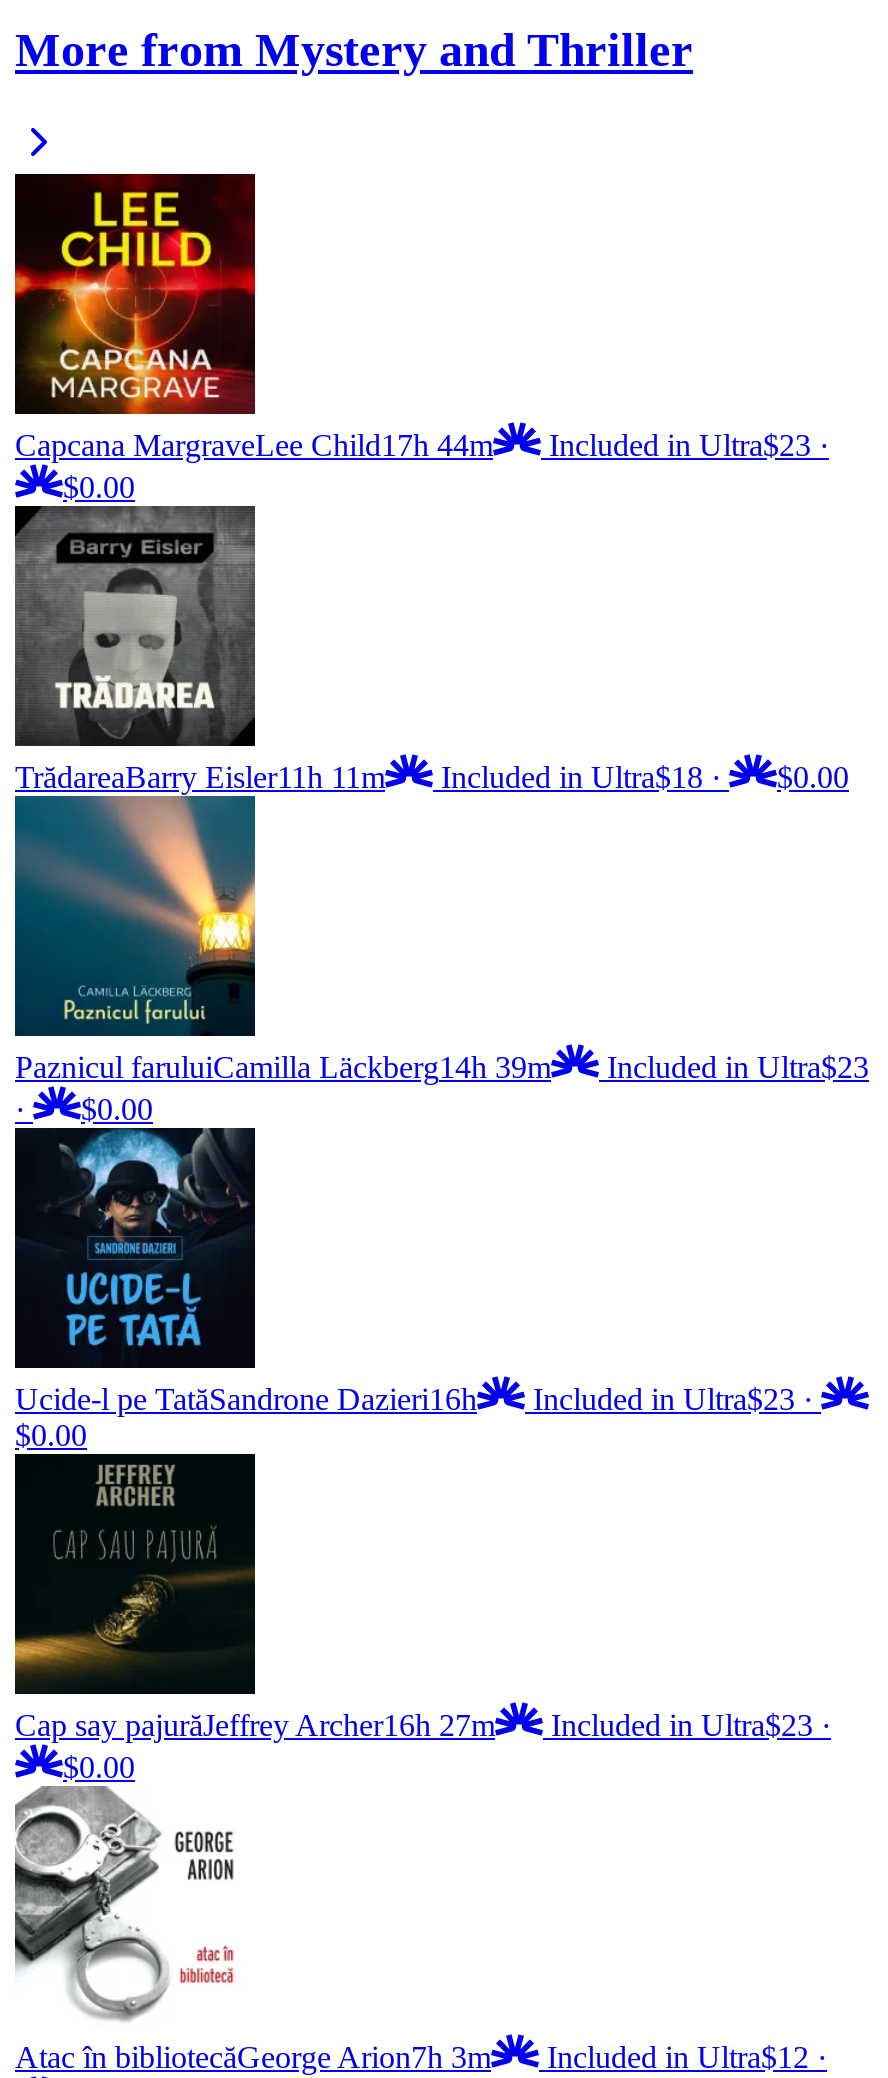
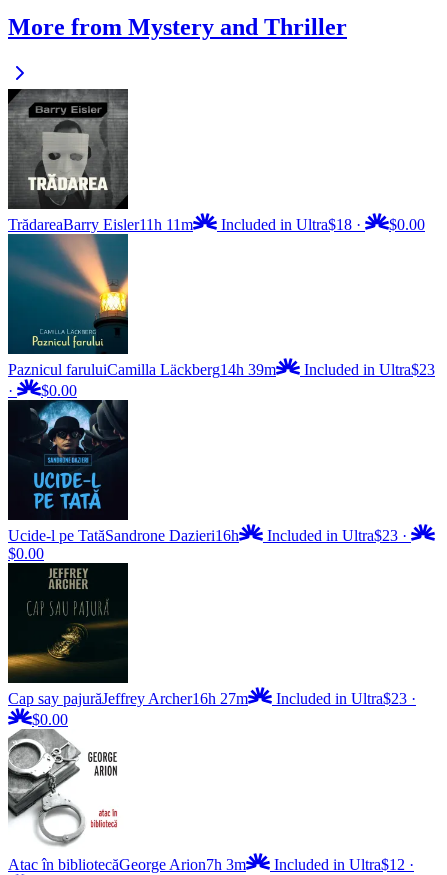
- [image]
- Capcana MargraveLee Child17h 44m
- Included in Ultra$23 ·
- $0.00
